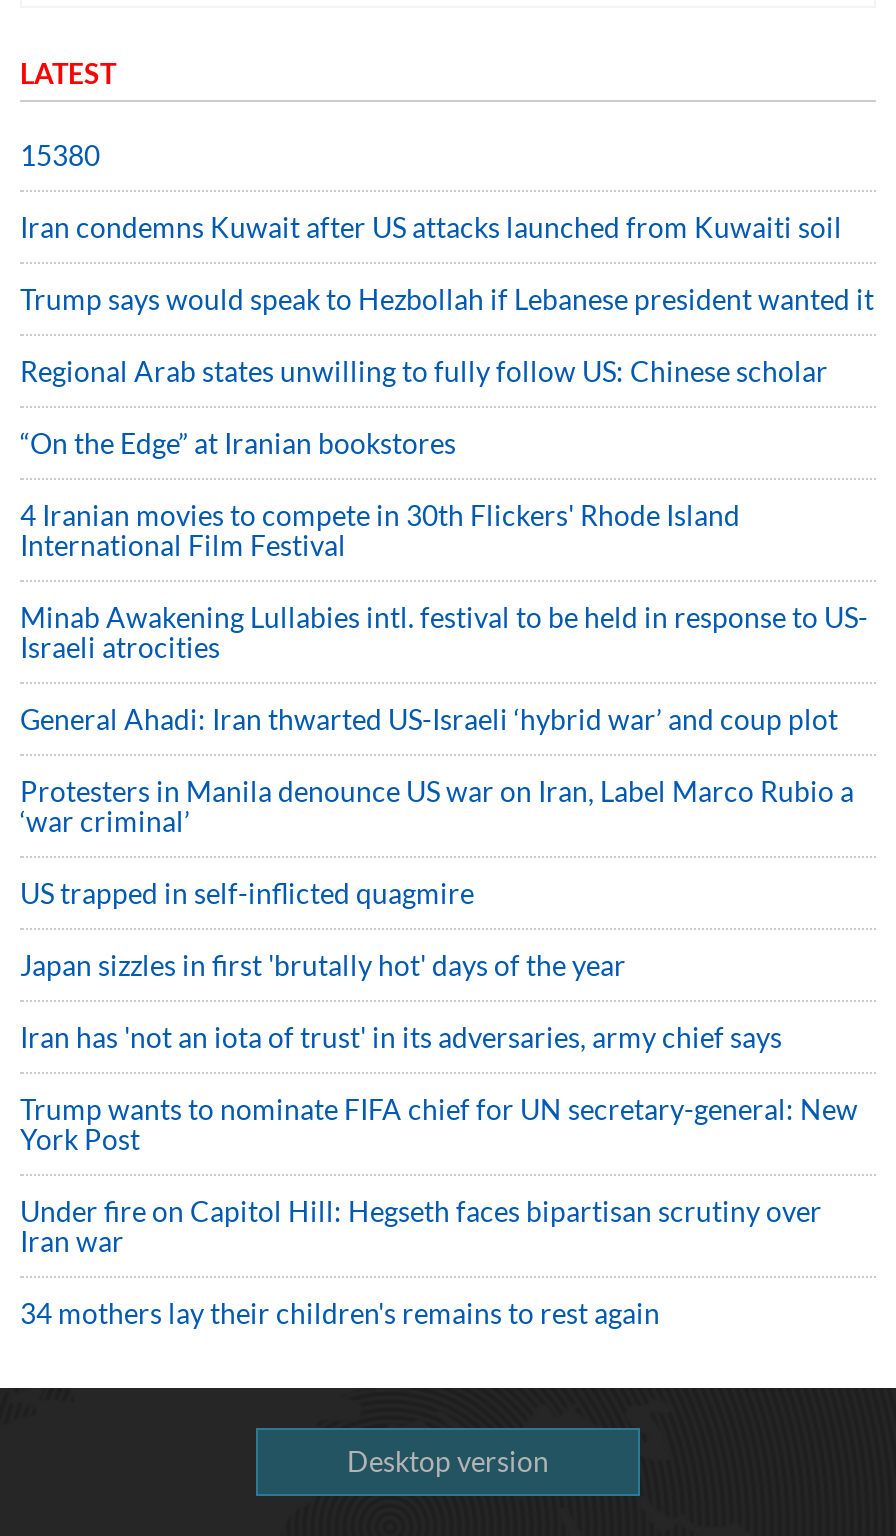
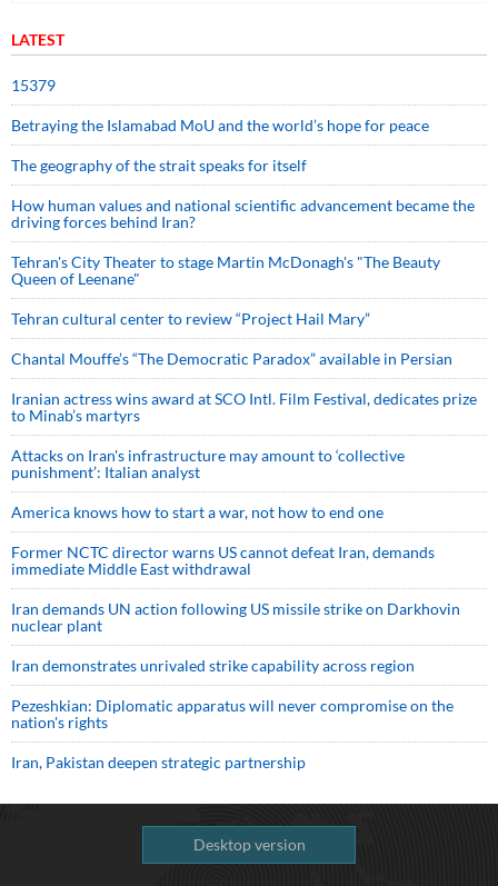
- 15380
+ 15379

- Iran condemns Kuwait after US attacks launched from Kuwaiti soil
+ Betraying the Islamabad MoU and the world’s hope for peace

- Trump says would speak to Hezbollah if Lebanese president wanted it
+ The geography of the strait speaks for itself

- Regional Arab states unwilling to fully follow US: Chinese scholar
+ How human values and national scientific advancement became the
+ driving forces behind Iran?

- “On the Edge” at Iranian bookstores
+ Tehran's City Theater to stage Martin McDonagh's "The Beauty
+ Queen of Leenane"

- 4 Iranian movies to compete in 30th Flickers' Rhode Island
- International Film Festival
+ Tehran cultural center to review “Project Hail Mary”

- Minab Awakening Lullabies intl. festival to be held in response to US-
- Israeli atrocities
+ Chantal Mouffe’s “The Democratic Paradox” available in Persian

- General Ahadi: Iran thwarted US-Israeli ‘hybrid war’ and coup plot
+ Iranian actress wins award at SCO Intl. Film Festival, dedicates prize
+ to Minab’s martyrs

- Protesters in Manila denounce US war on Iran, Label Marco Rubio a
- ‘war criminal’
+ Attacks on Iran's infrastructure may amount to ‘collective
+ punishment’: Italian analyst

- US trapped in self-inflicted quagmire
+ America knows how to start a war, not how to end one

- Japan sizzles in first 'brutally hot' days of the year
+ Former NCTC director warns US cannot defeat Iran, demands
+ immediate Middle East withdrawal

- Iran has 'not an iota of trust' in its adversaries, army chief says
+ Iran demands UN action following US missile strike on Darkhovin
+ nuclear plant

- Trump wants to nominate FIFA chief for UN secretary-general: New
- York Post
+ Iran demonstrates unrivaled strike capability across region

- Under fire on Capitol Hill: Hegseth faces bipartisan scrutiny over
- Iran war
+ Pezeshkian: Diplomatic apparatus will never compromise on the
+ nation's rights

- 34 mothers lay their children's remains to rest again
+ Iran, Pakistan deepen strategic partnership
